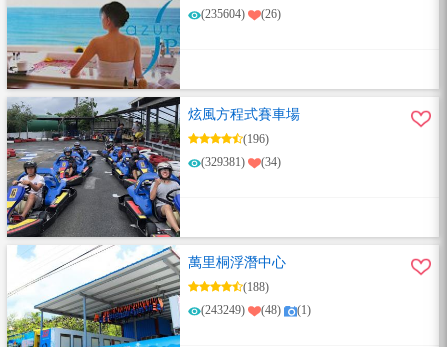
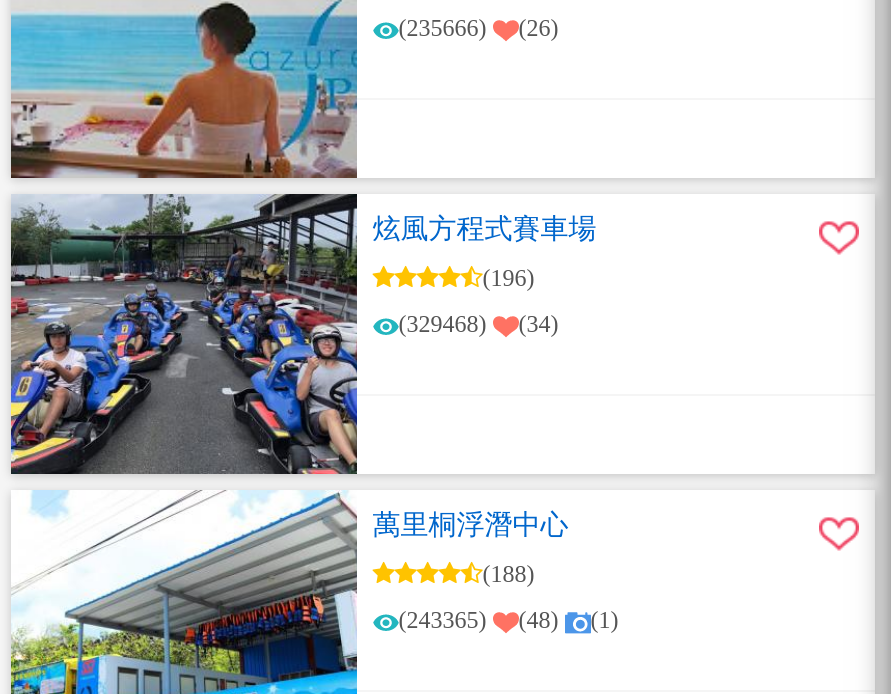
- (235604) (26)
+ (235666) (26)

- (329381) (34)
+ (329468) (34)

- (243249) (48) (1)
+ (243365) (48) (1)
